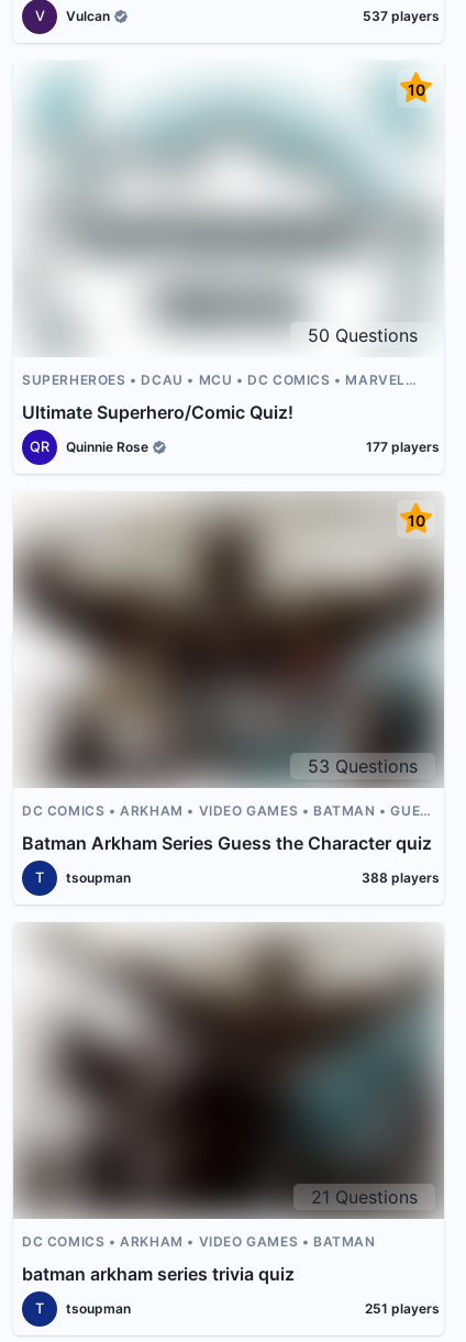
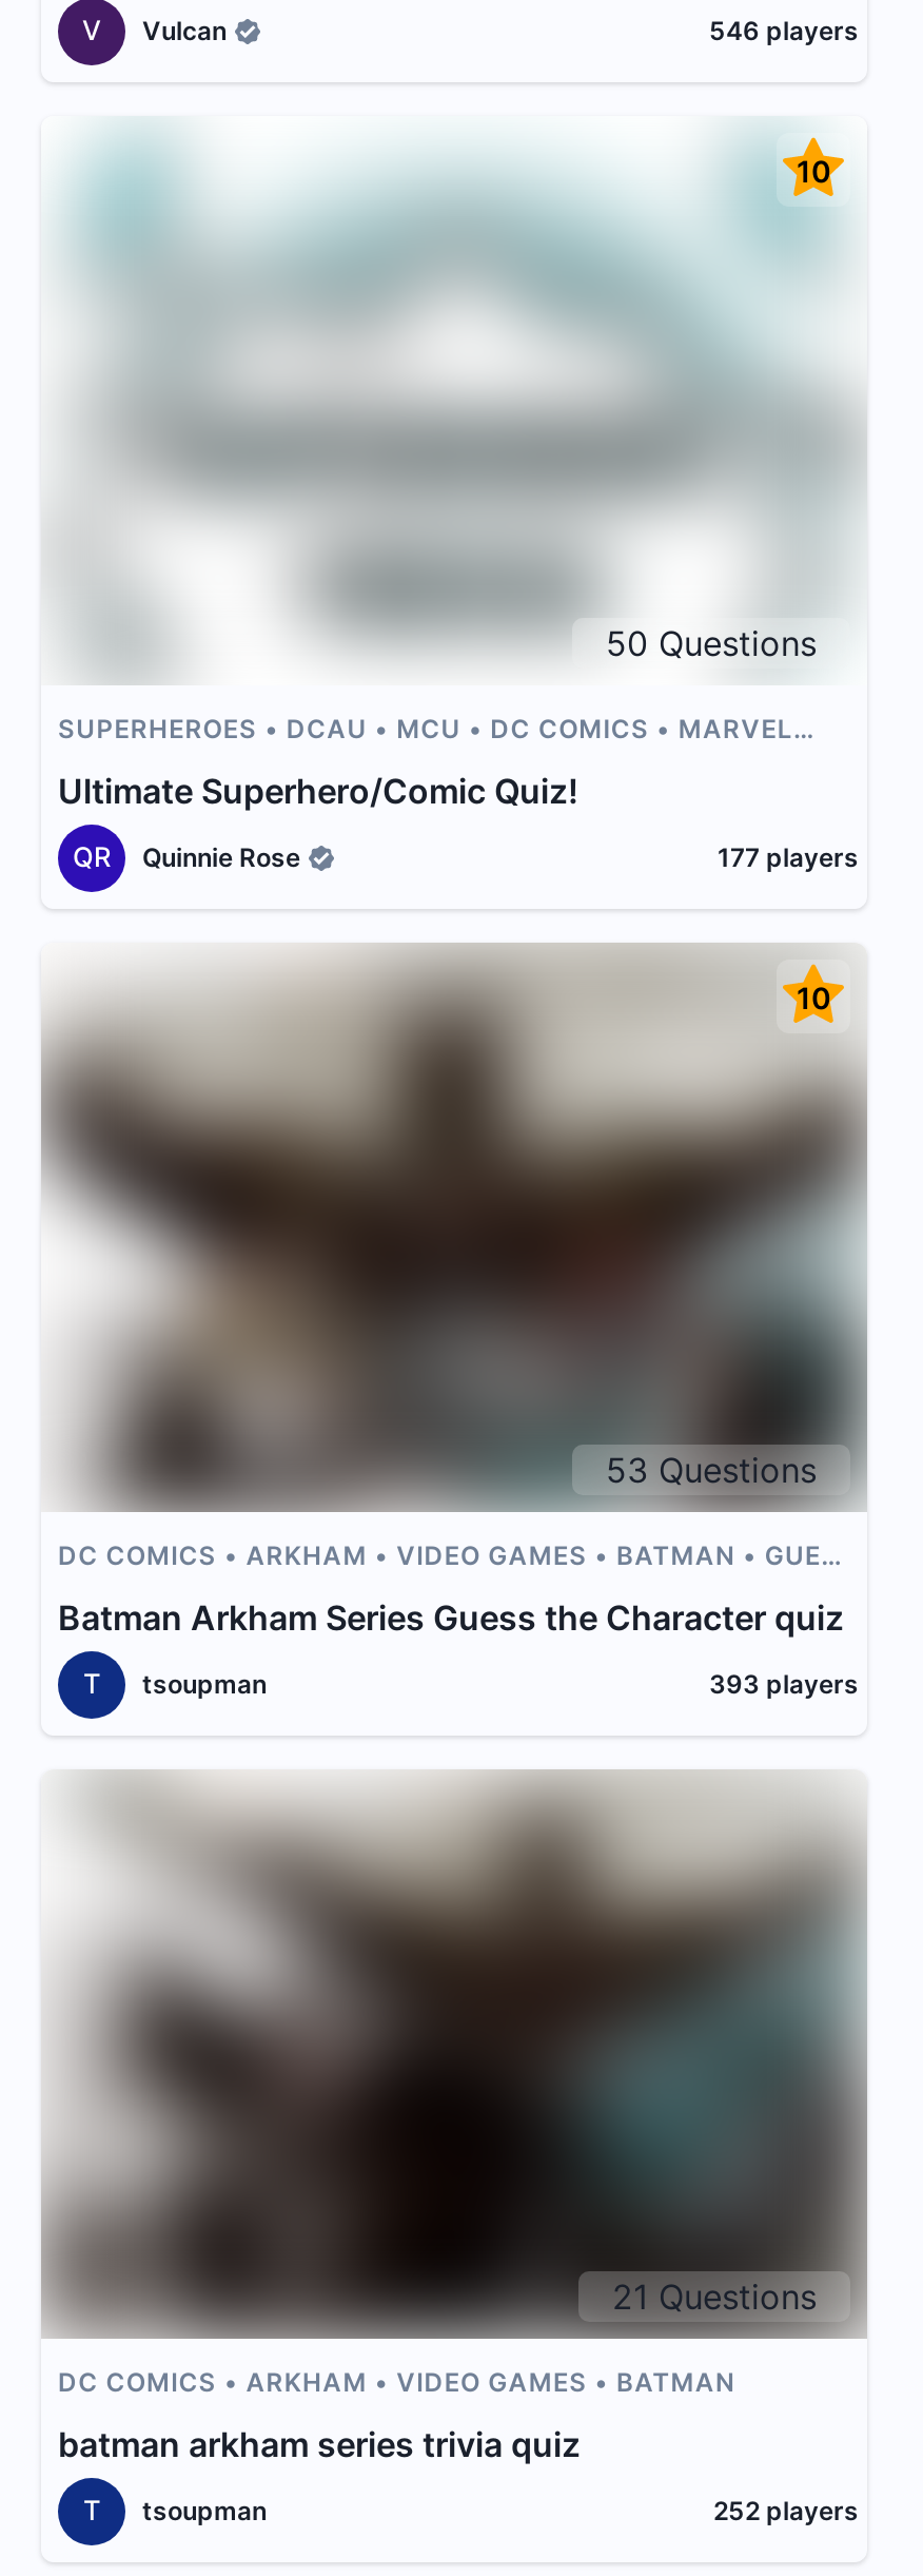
- 537 players
+ 546 players

- 388 players
+ 393 players

- 251 players
+ 252 players
